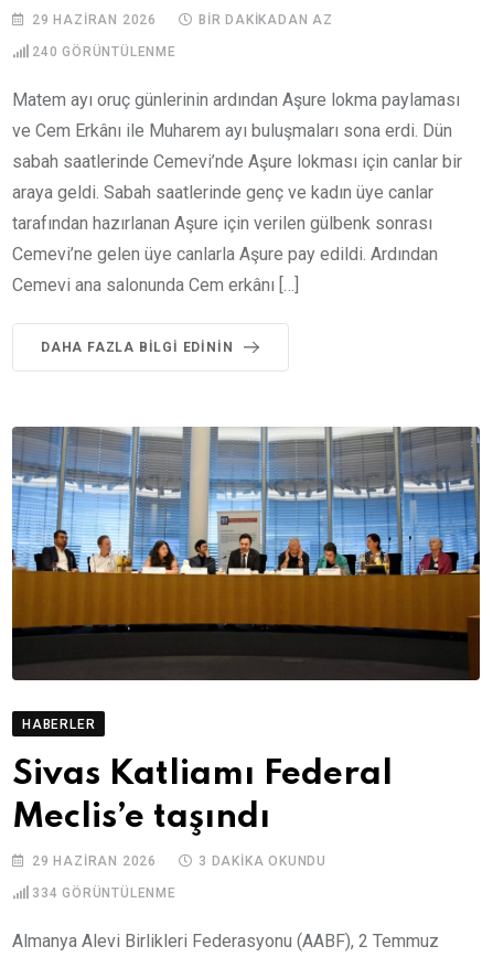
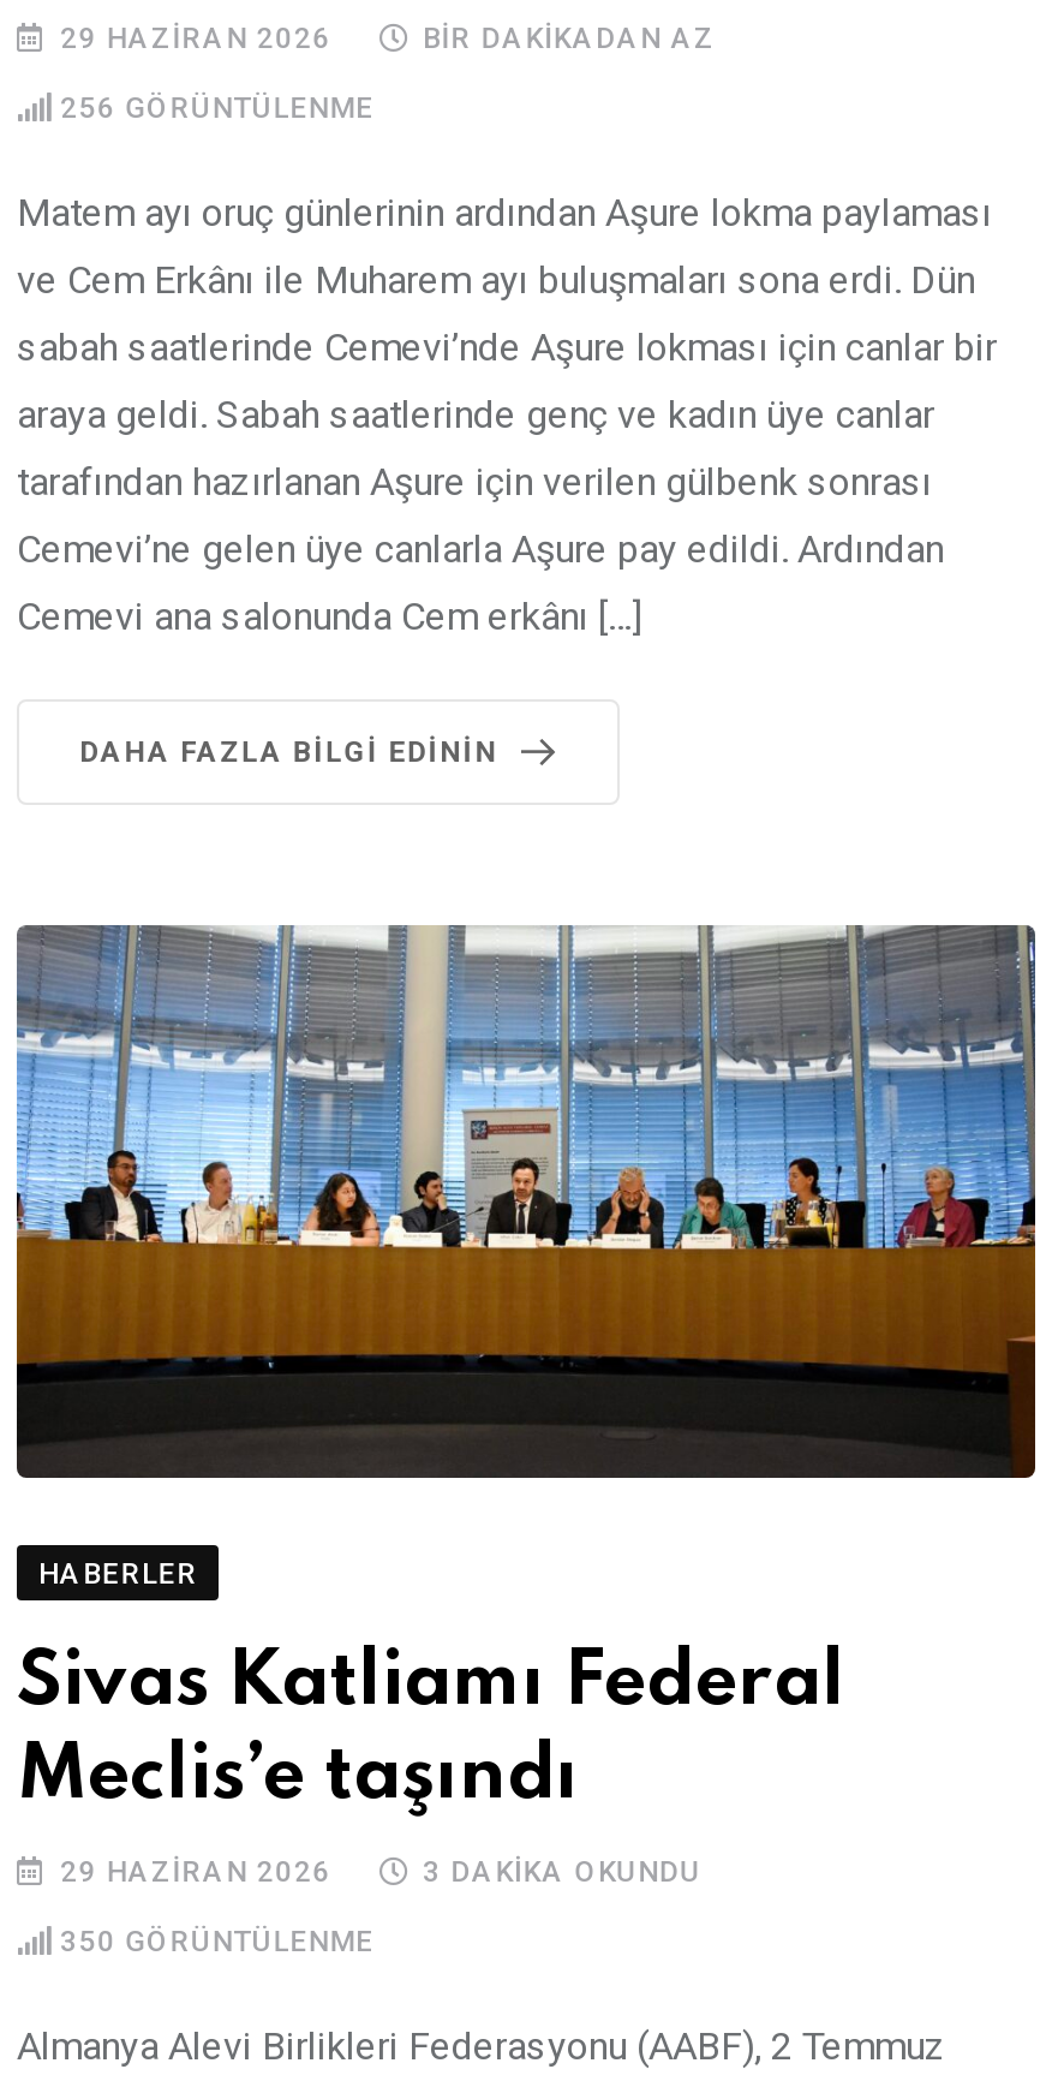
- 240 GÖRÜNTÜLENME
+ 256 GÖRÜNTÜLENME

- 334 GÖRÜNTÜLENME
+ 350 GÖRÜNTÜLENME
